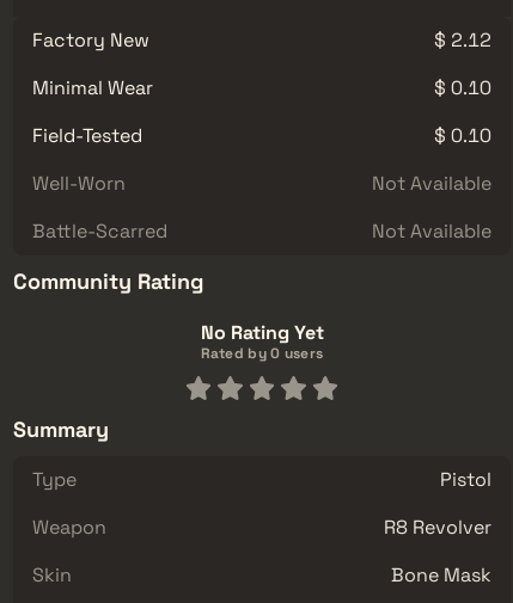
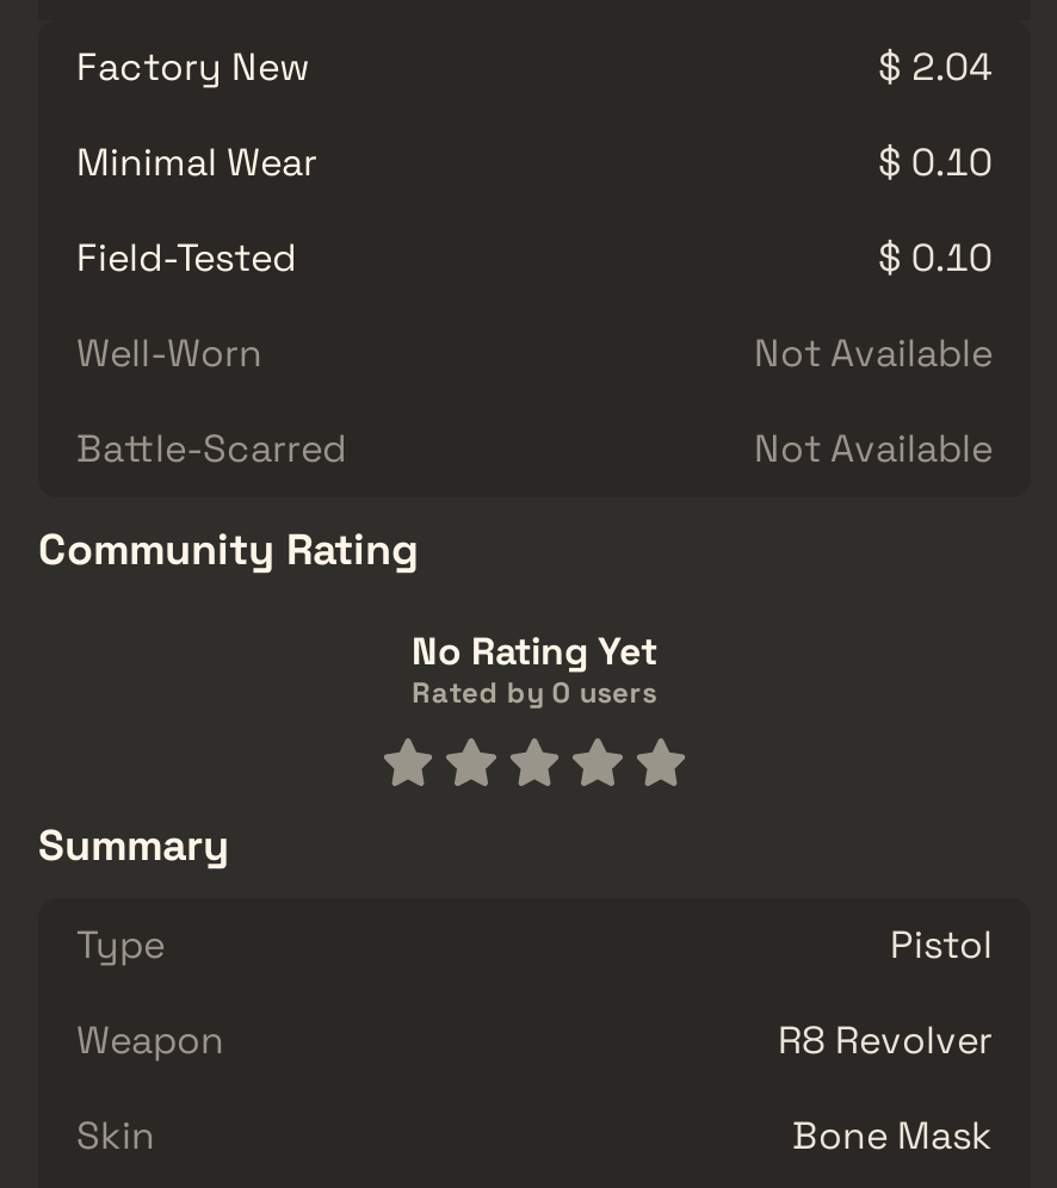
- $ 2.12
+ $ 2.04
